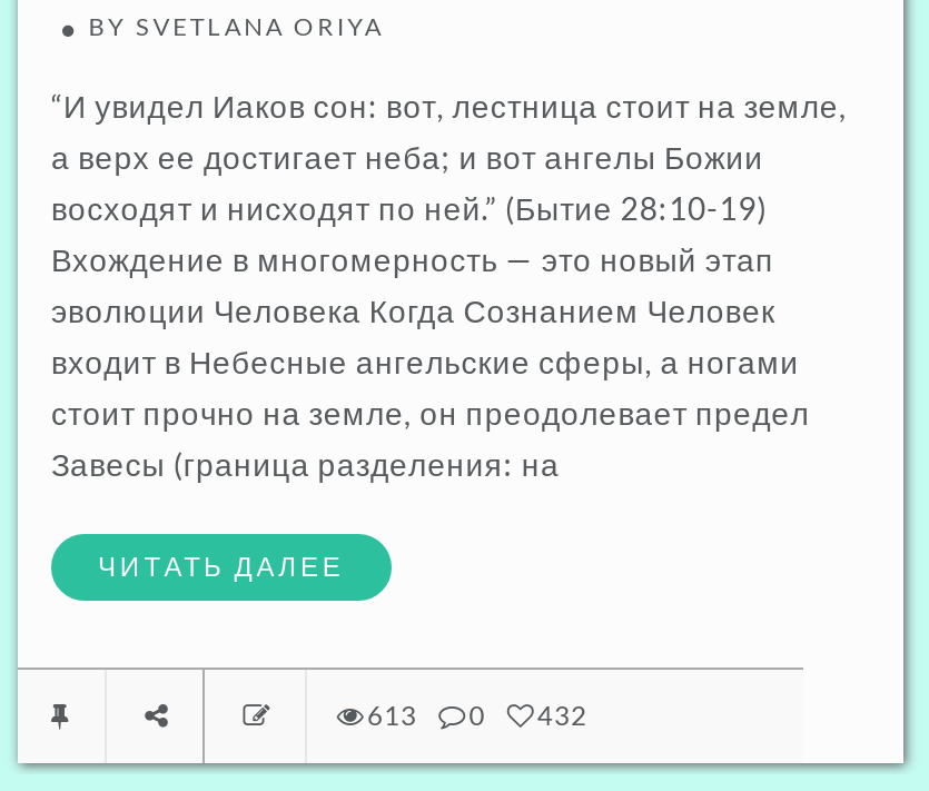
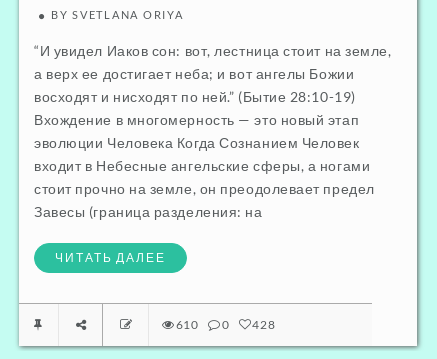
- 613
+ 610

- 432
+ 428
